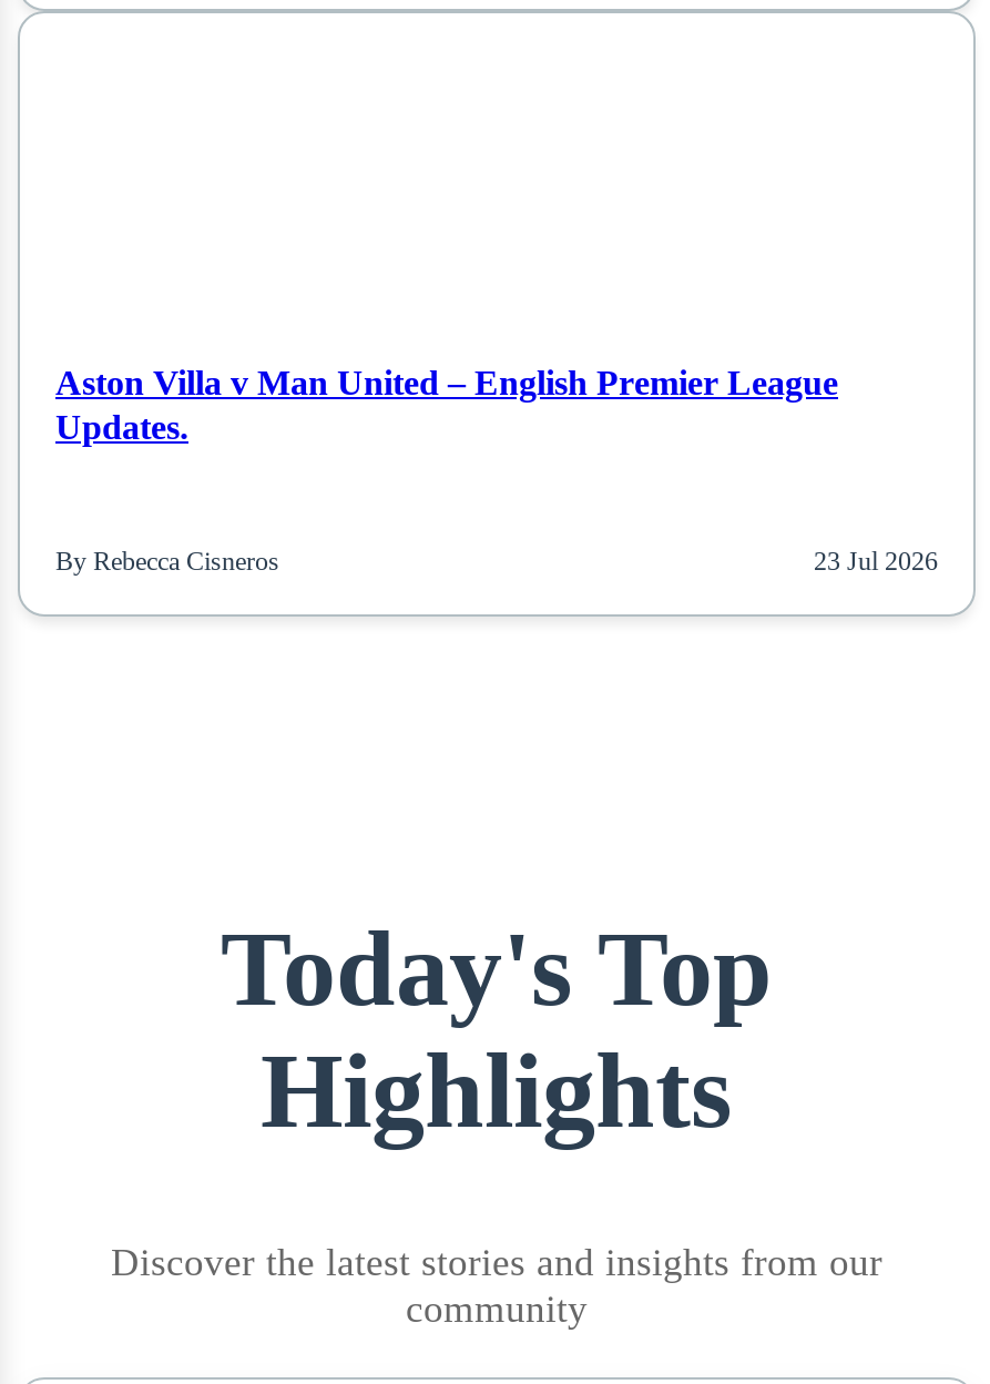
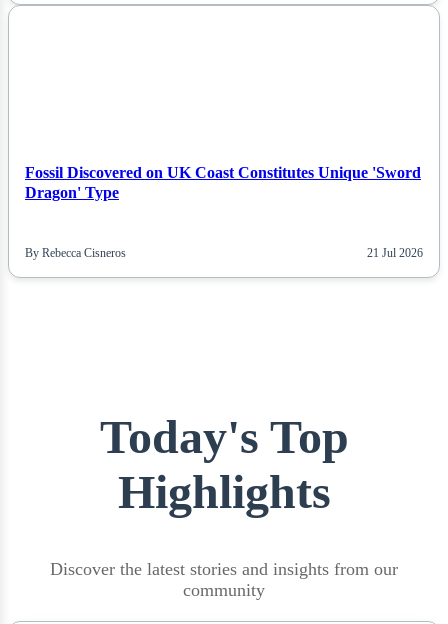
- Aston Villa v Man United – English Premier League
- Updates.
+ Fossil Discovered on UK Coast Constitutes Unique 'Sword
+ Dragon' Type

- 23 Jul 2026
+ 21 Jul 2026
